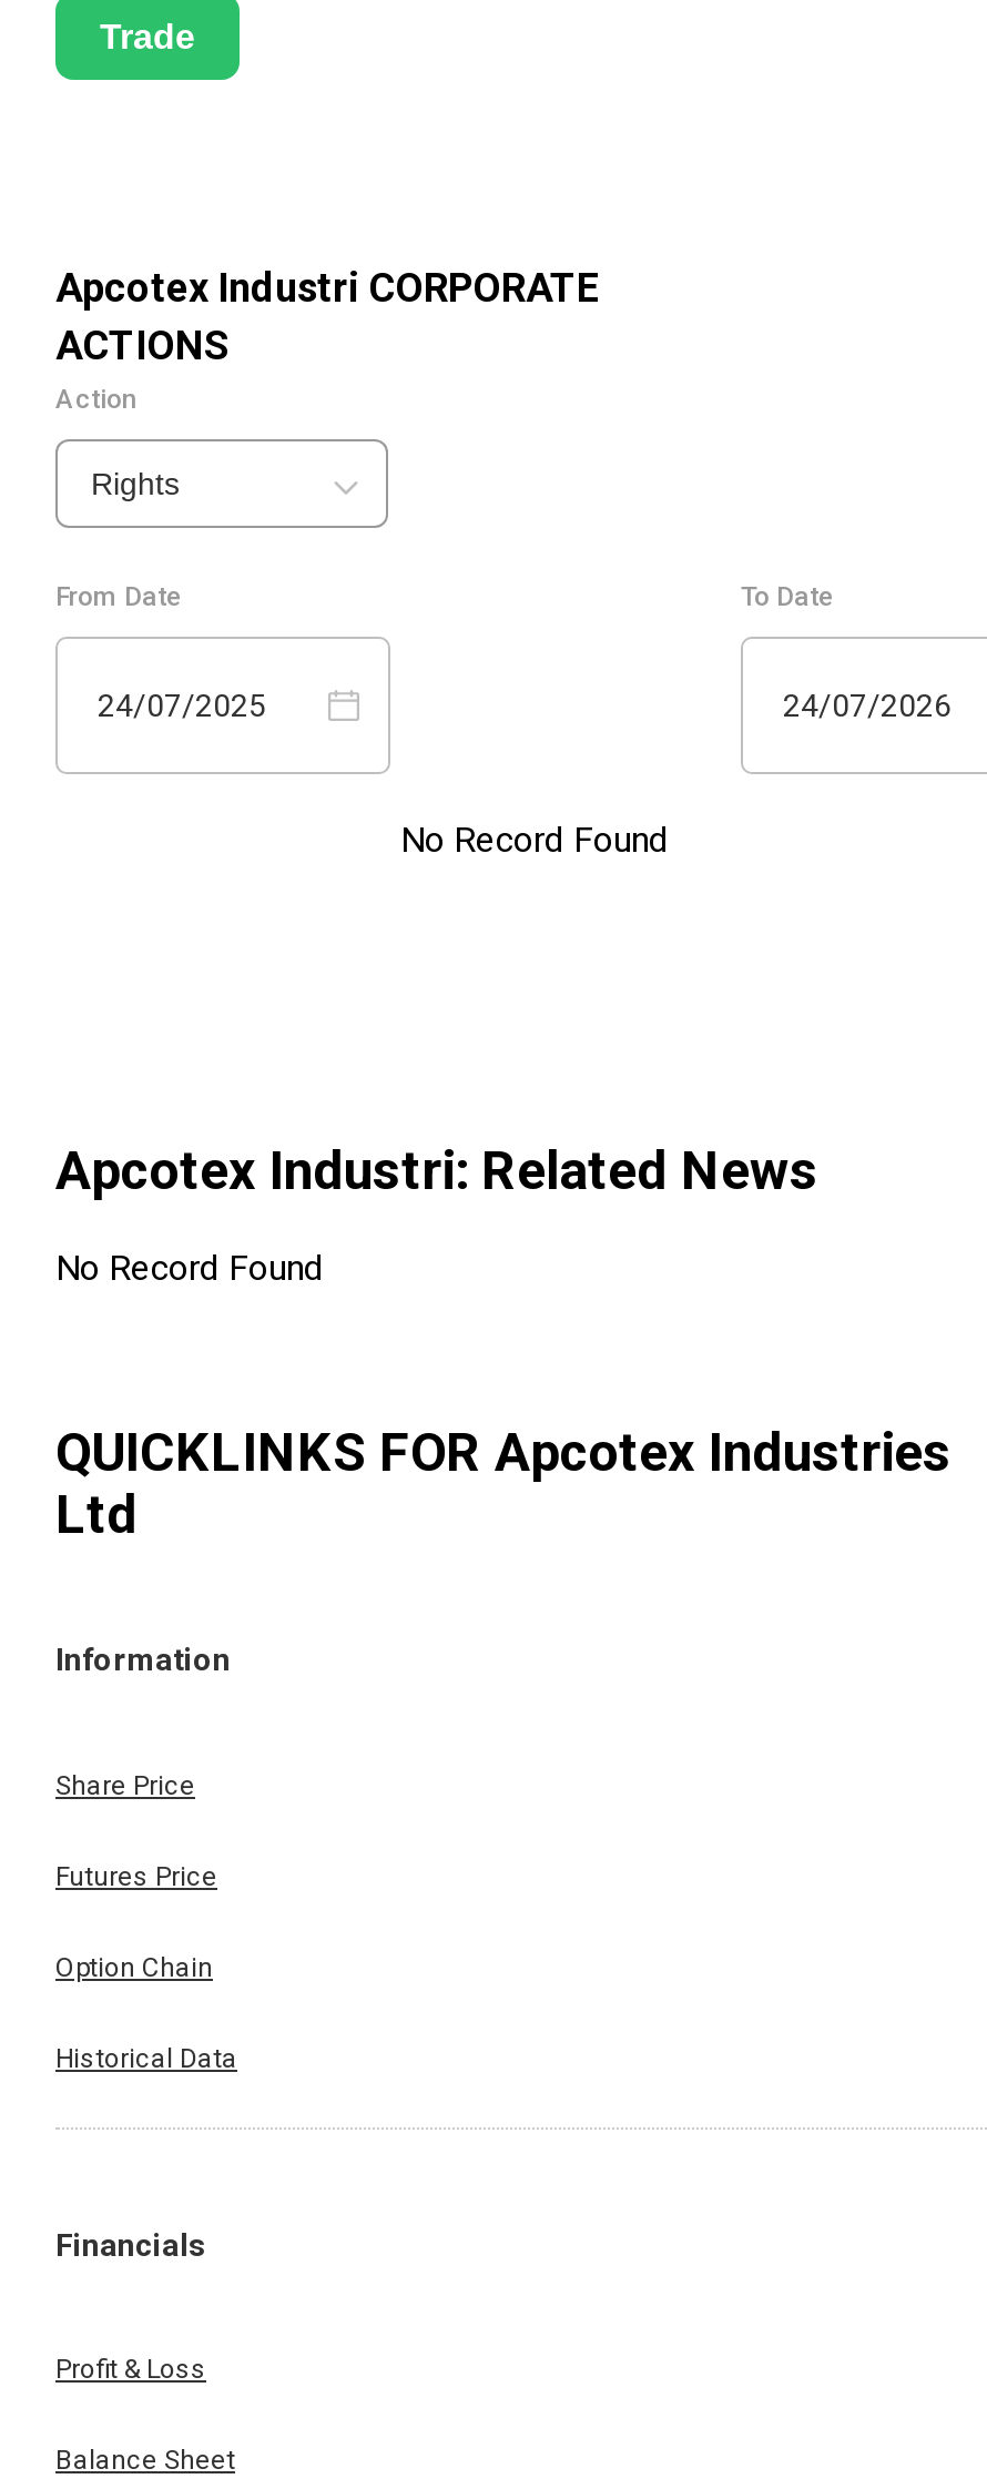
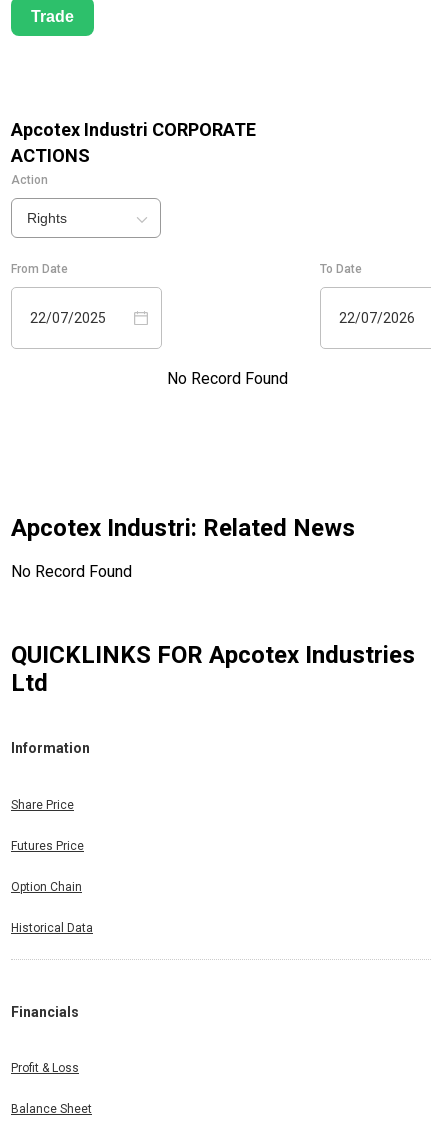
- 24/07/2025
+ 22/07/2025

- 24/07/2026
+ 22/07/2026
